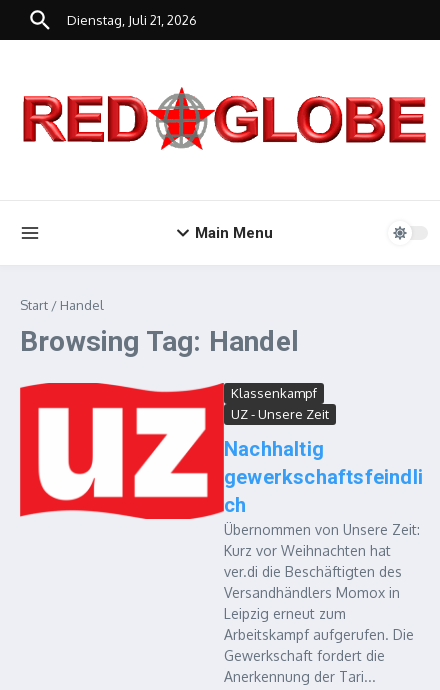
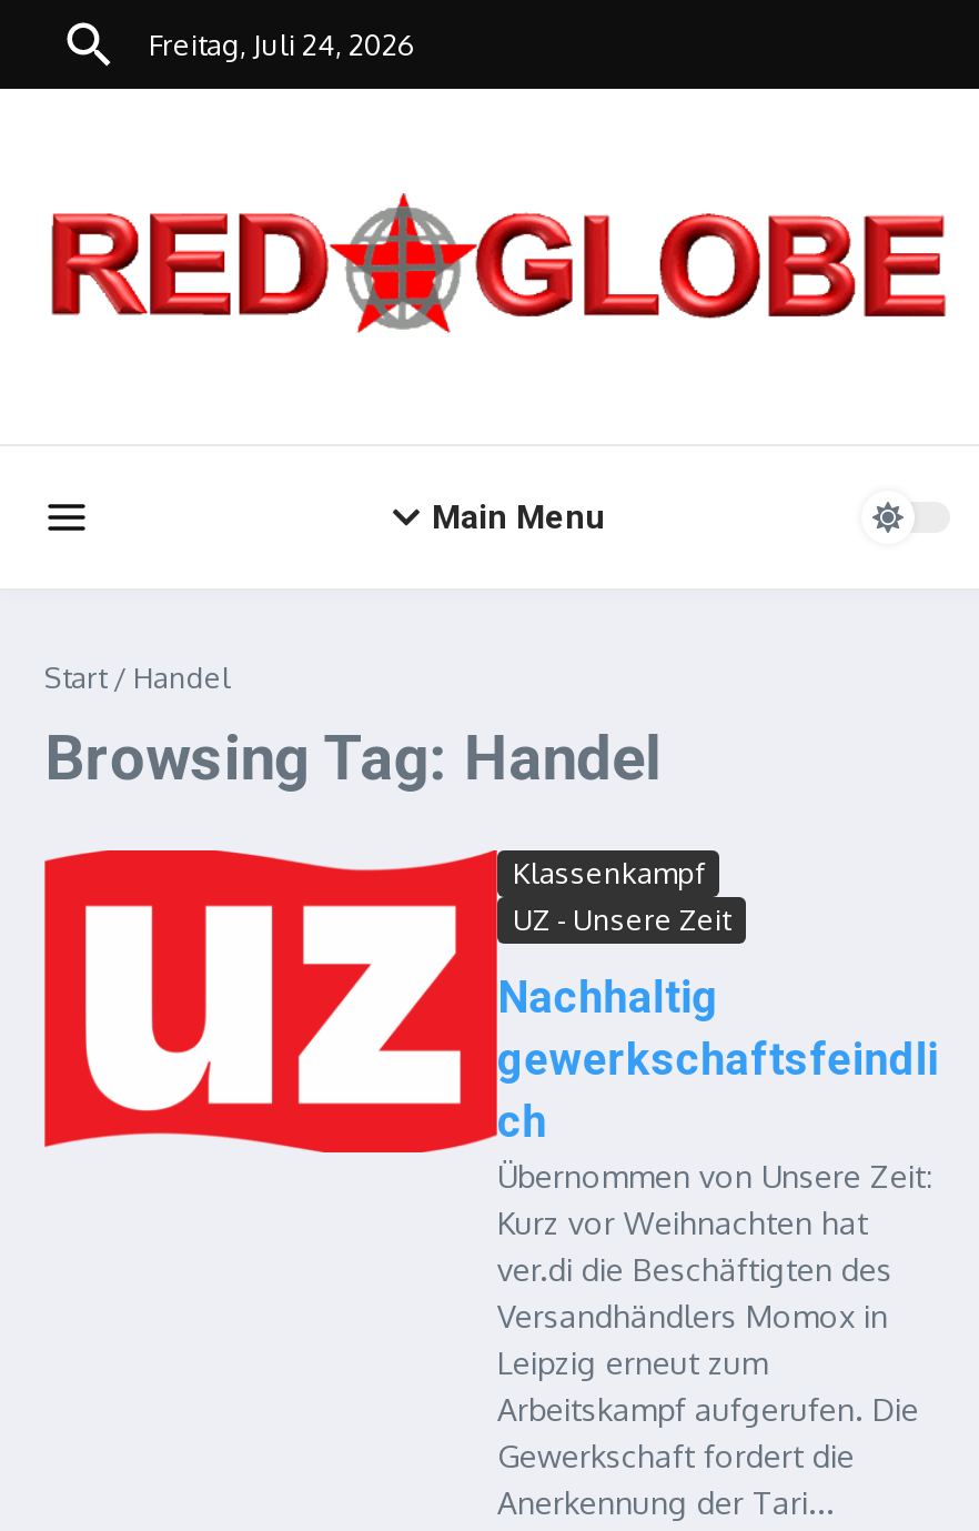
- Dienstag, Juli 21, 2026
+ Freitag, Juli 24, 2026
